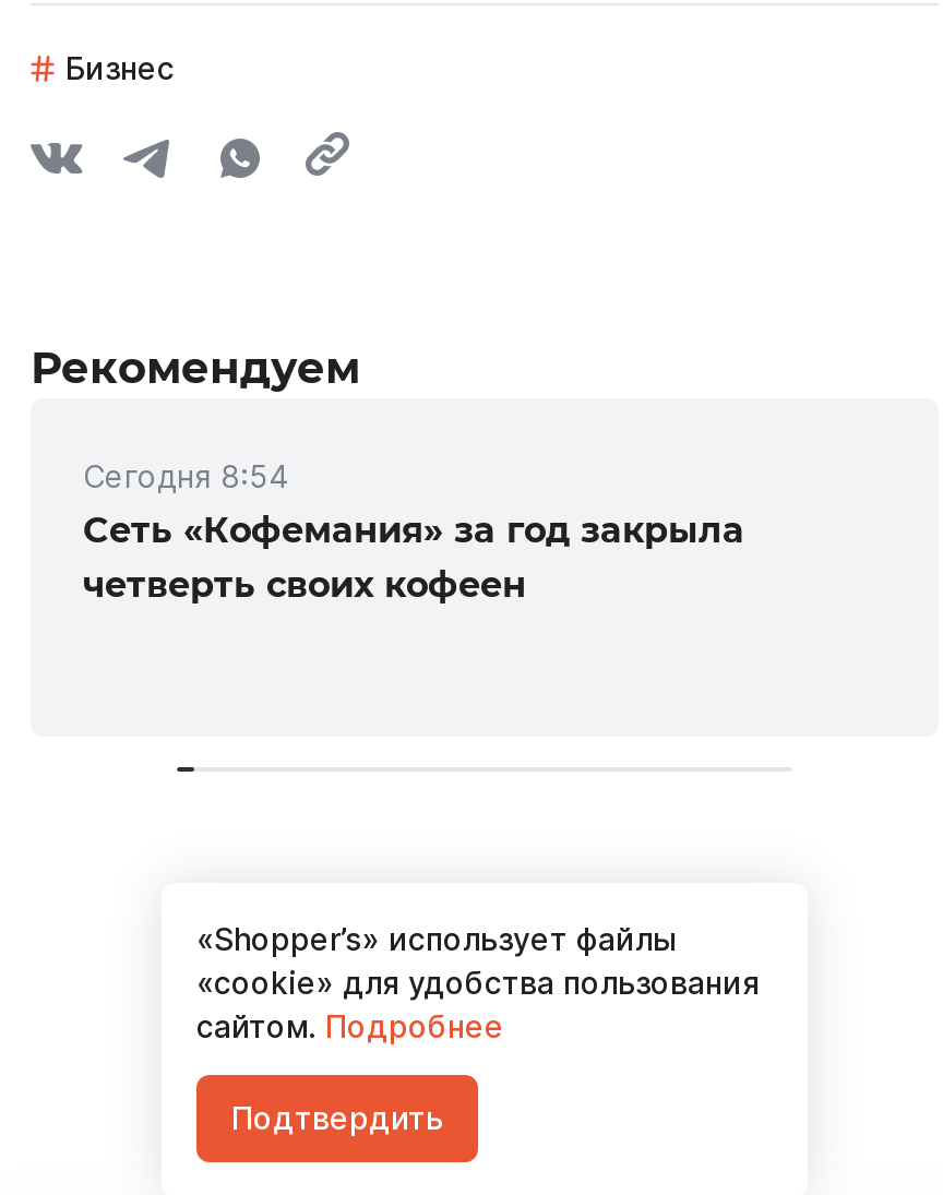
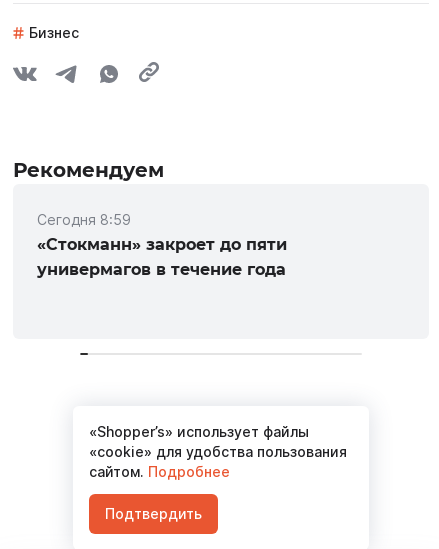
- Сегодня 8:54
- Сеть «Кофемания» за год закрыла
- четверть своих кофеен
+ Сегодня 8:59
+ «Стокманн» закроет до пяти
+ универмагов в течение года
